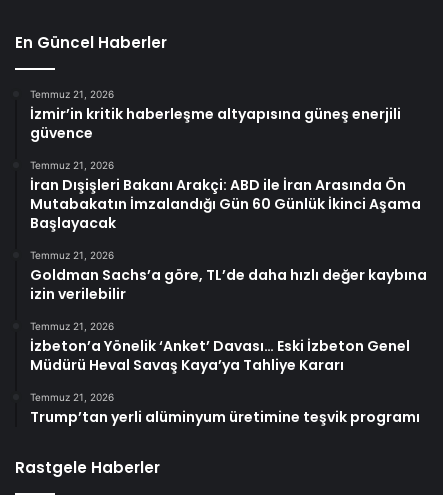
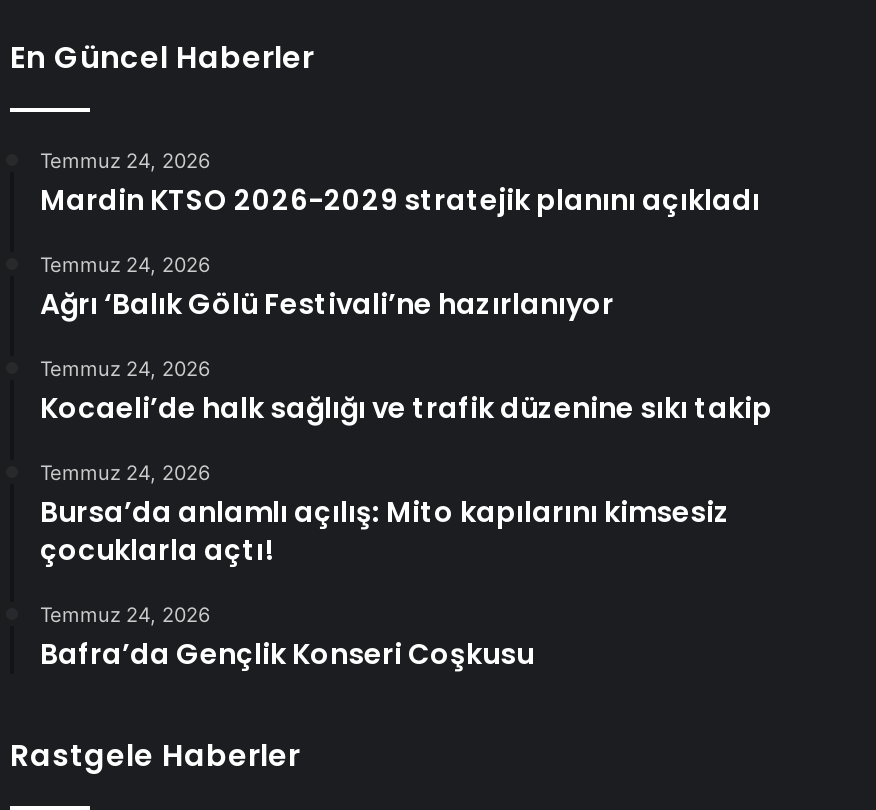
- Temmuz 21, 2026
- İzmir’in kritik haberleşme altyapısına güneş enerjili
- güvence
+ Temmuz 24, 2026
+ Mardin KTSO 2026-2029 stratejik planını açıkladı

- Temmuz 21, 2026
- İran Dışişleri Bakanı Arakçi: ABD ile İran Arasında Ön
- Mutabakatın İmzalandığı Gün 60 Günlük İkinci Aşama
- Başlayacak
+ Temmuz 24, 2026
+ Ağrı ‘Balık Gölü Festivali’ne hazırlanıyor

- Temmuz 21, 2026
- Goldman Sachs’a göre, TL’de daha hızlı değer kaybına
- izin verilebilir
+ Temmuz 24, 2026
+ Kocaeli’de halk sağlığı ve trafik düzenine sıkı takip

- Temmuz 21, 2026
- İzbeton’a Yönelik ‘Anket’ Davası… Eski İzbeton Genel
- Müdürü Heval Savaş Kaya’ya Tahliye Kararı
+ Temmuz 24, 2026
+ Bursa’da anlamlı açılış: Mito kapılarını kimsesiz
+ çocuklarla açtı!

- Temmuz 21, 2026
- Trump’tan yerli alüminyum üretimine teşvik programı
+ Temmuz 24, 2026
+ Bafra’da Gençlik Konseri Coşkusu
